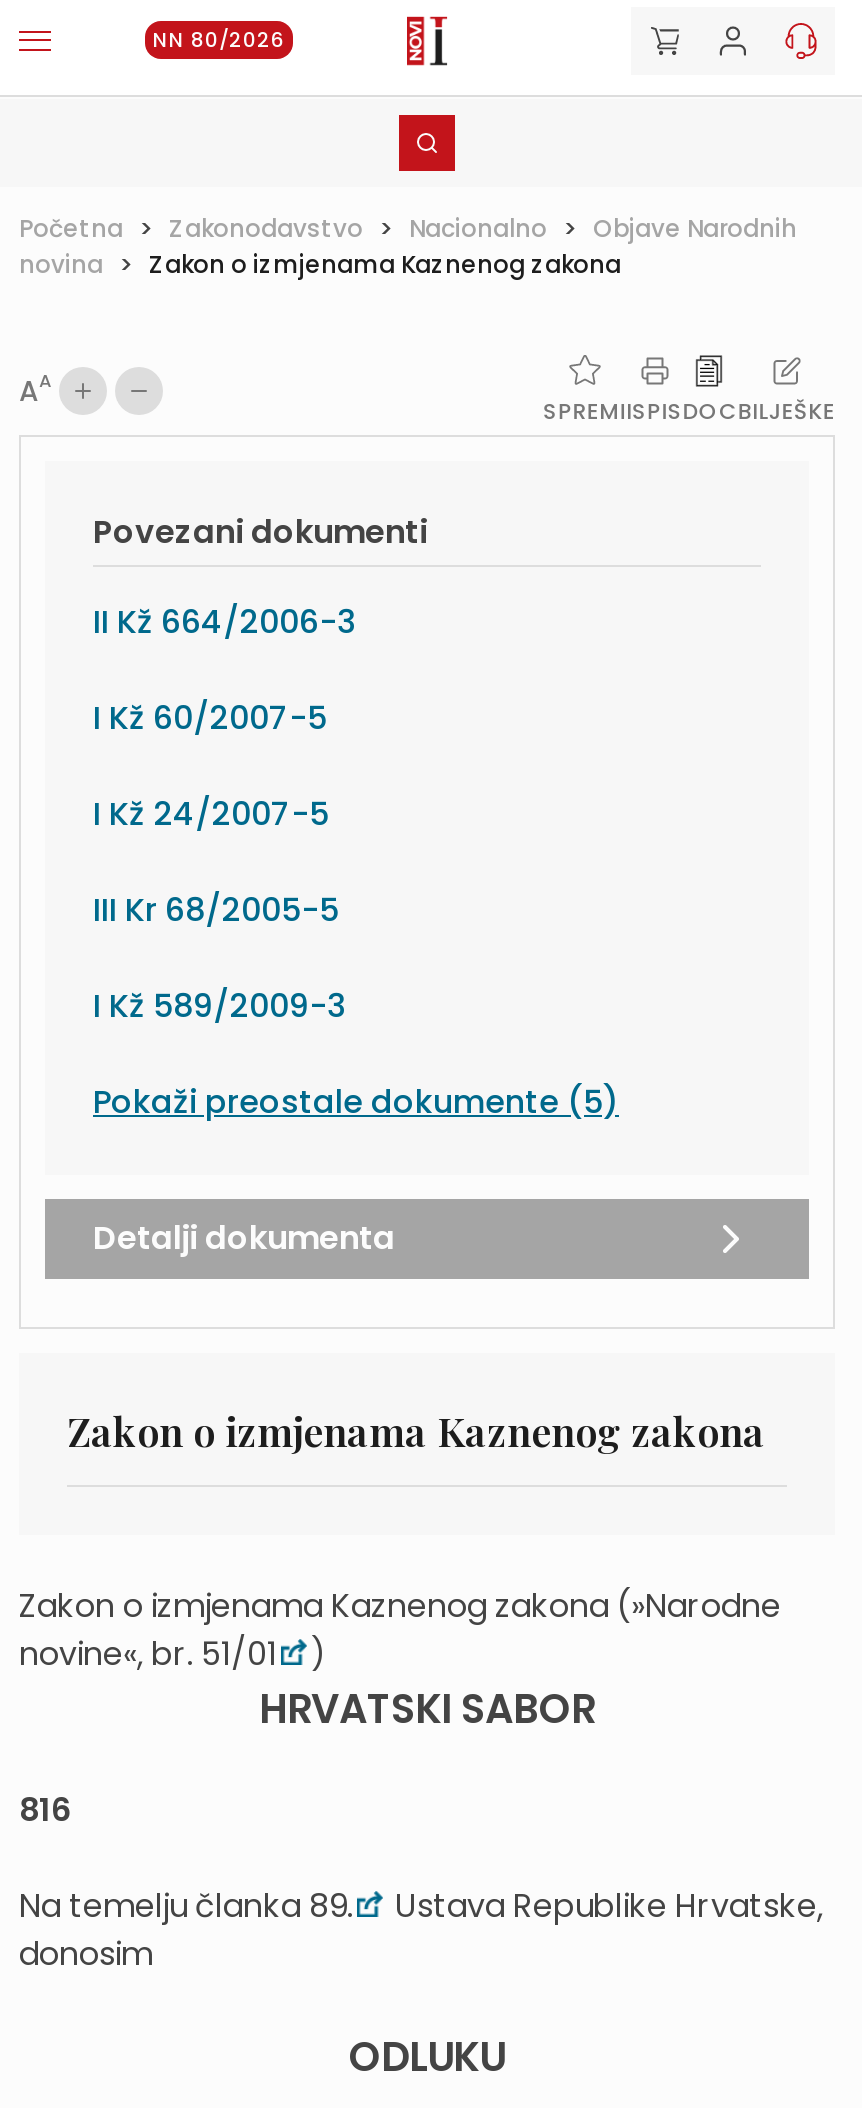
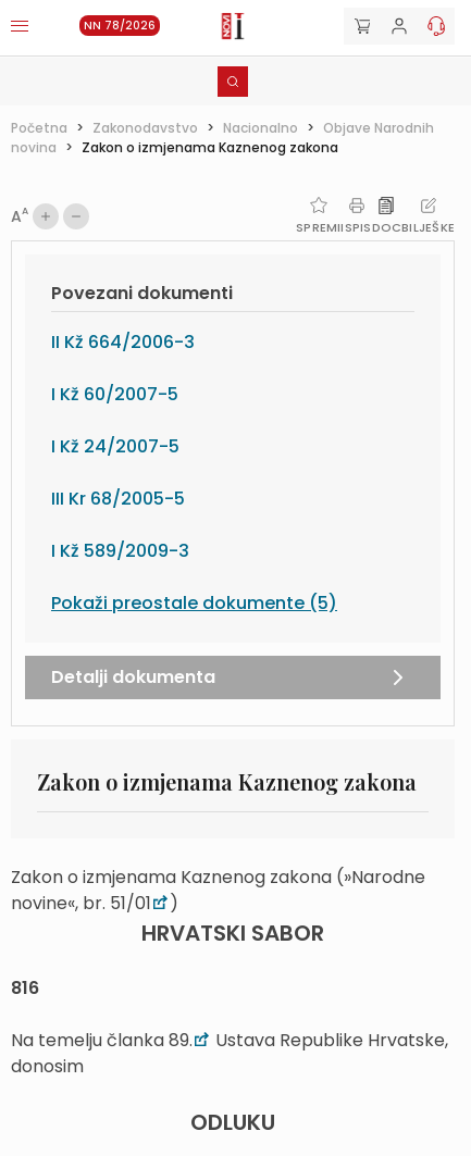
- NN 80/2026
+ NN 78/2026
